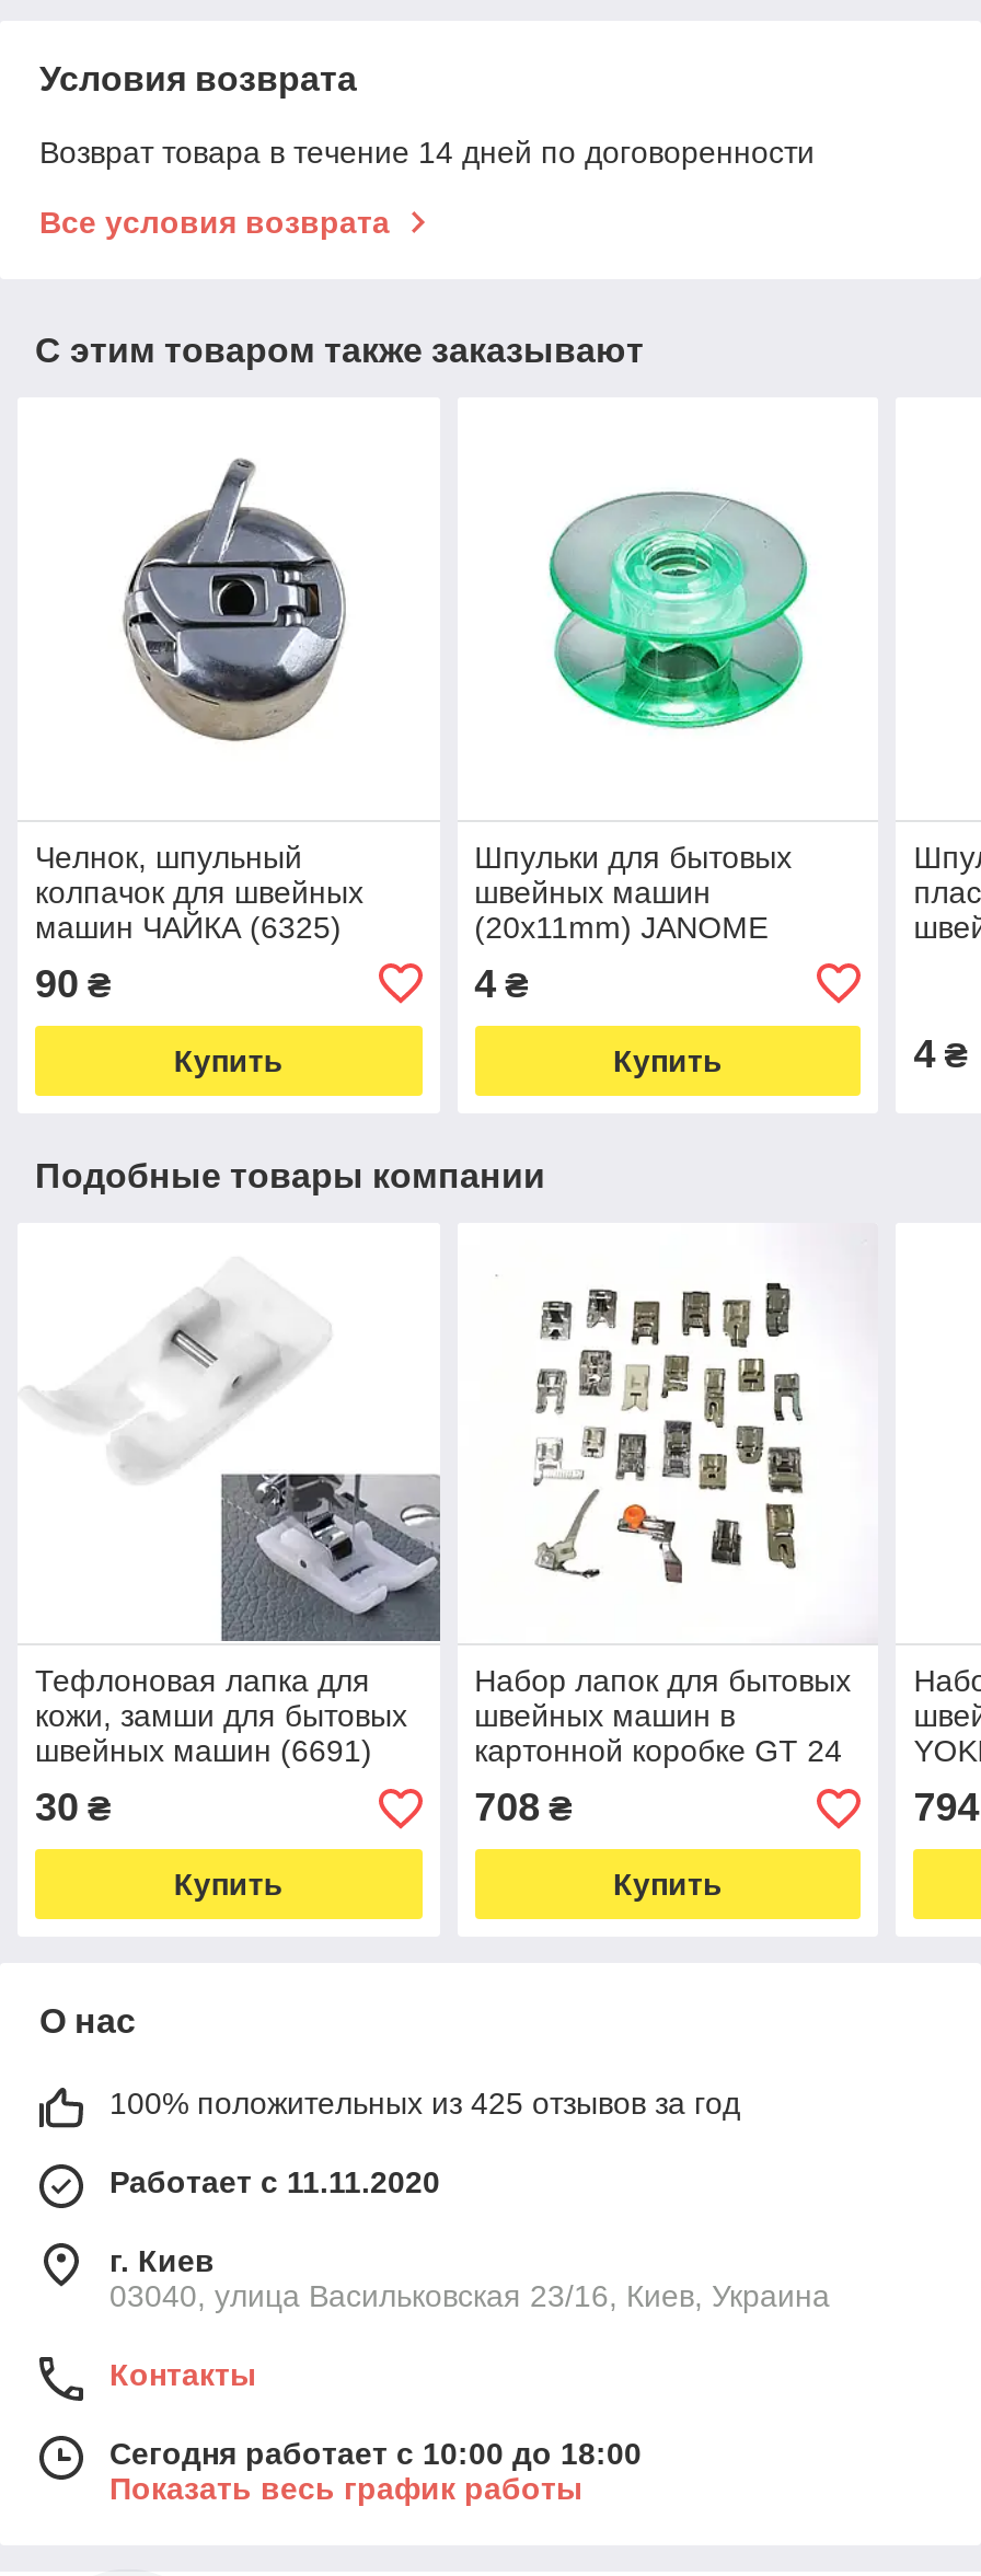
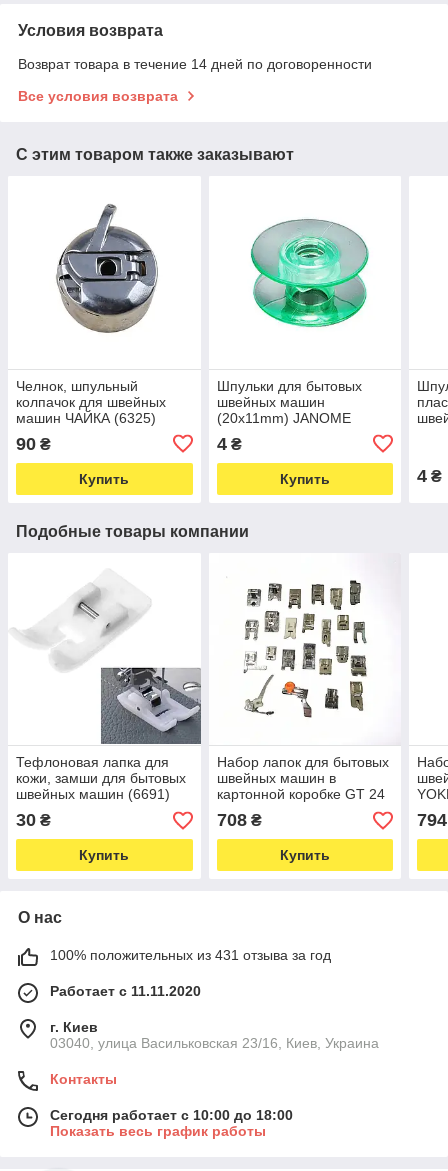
- 100% положительных из 425 отзывов за год
+ 100% положительных из 431 отзыва за год
